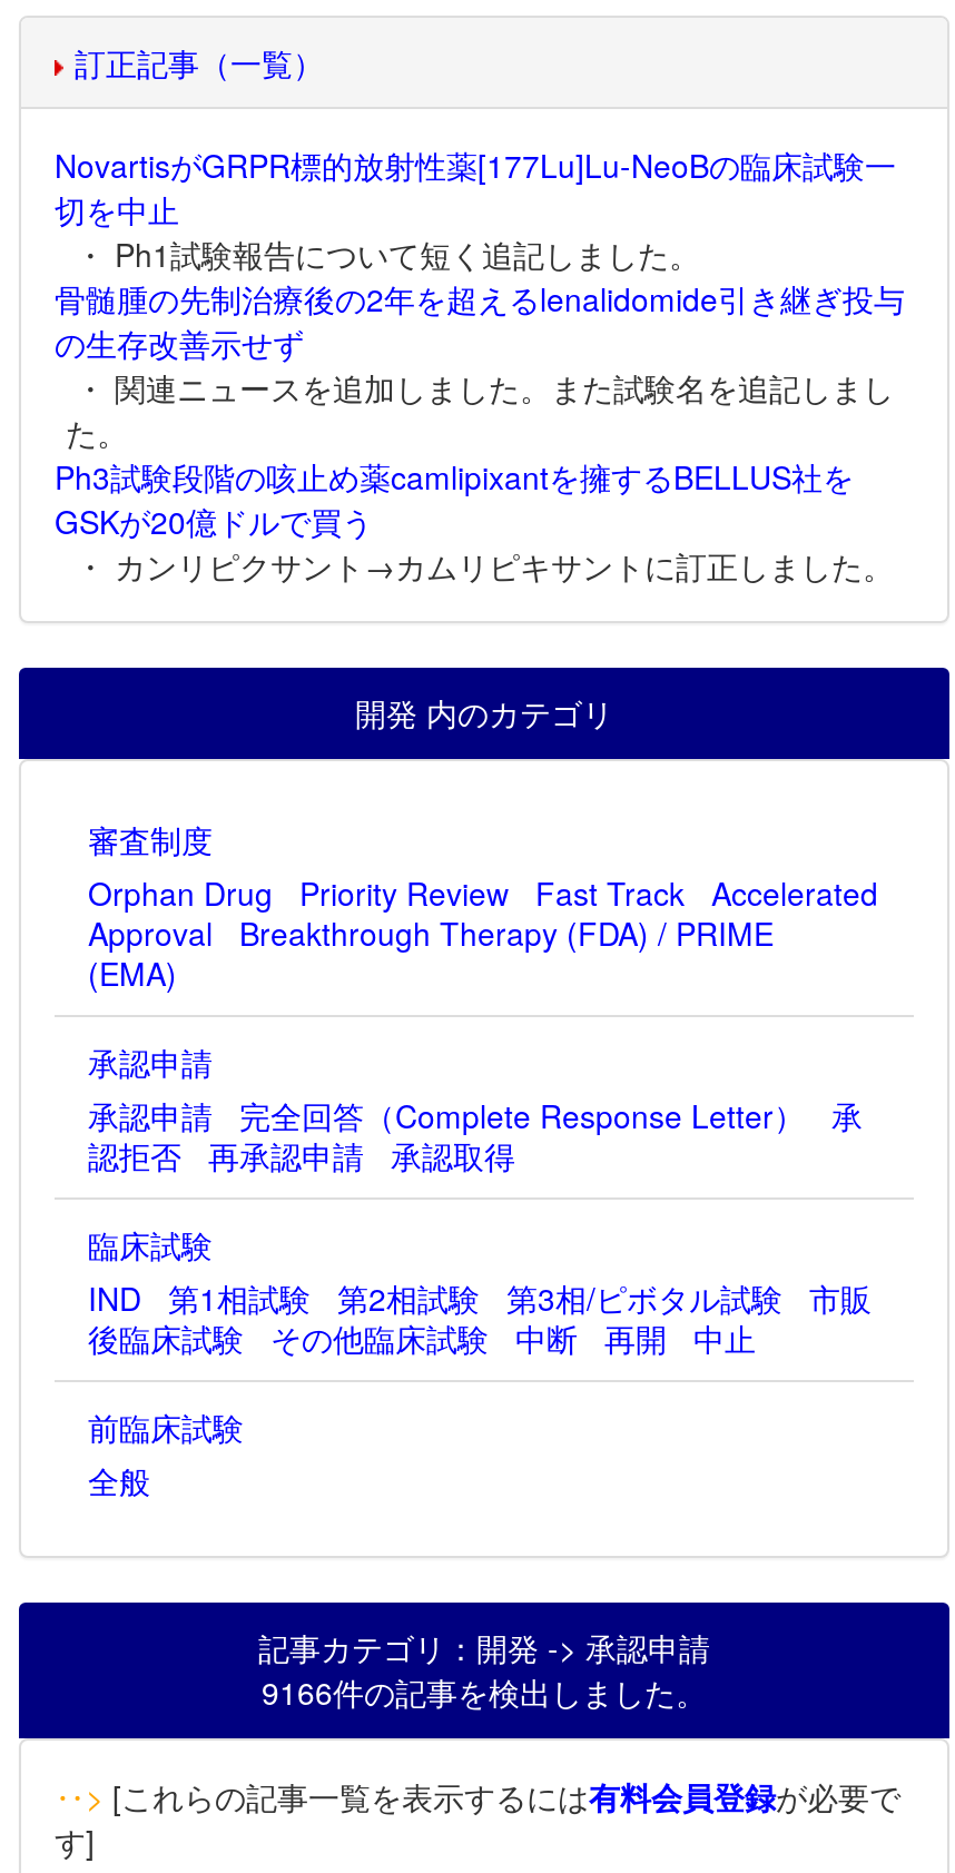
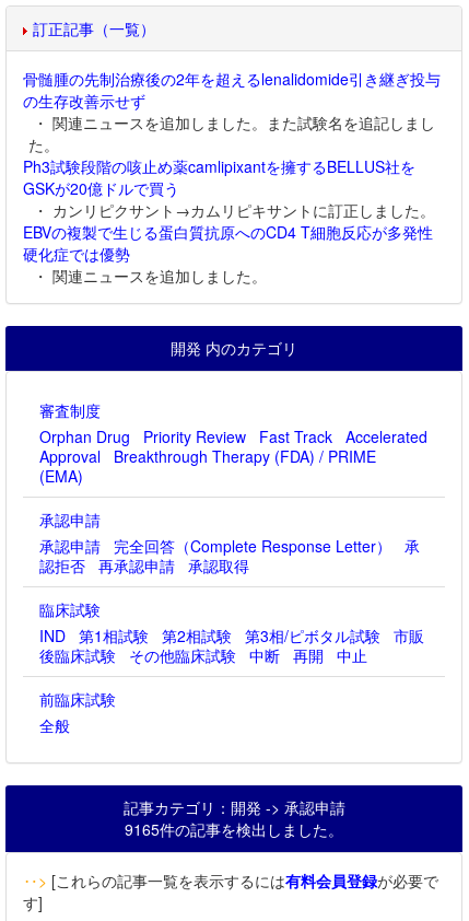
- NovartisがGRPR標的放射性薬[177Lu]Lu-NeoBの臨床試験一
- 切を中止
- ・ Ph1試験報告について短く追記しました。

moved up: 骨髄腫の先制治療後の2年を超えるlenalidomide引き継ぎ投与 | の生存改善示せず | ・ 関連ニュースを追加しました。また試験名を追記しまし | た。 | Ph3試験段階の咳止め薬camlipixantを擁するBELLUS社を | GSKが20億ドルで買う

+ EBVの複製で生じる蛋白質抗原へのCD4 T細胞反応が多発性
+ 硬化症では優勢
+ ・ 関連ニュースを追加しました。

- 9166件の記事を検出しました。
+ 9165件の記事を検出しました。
